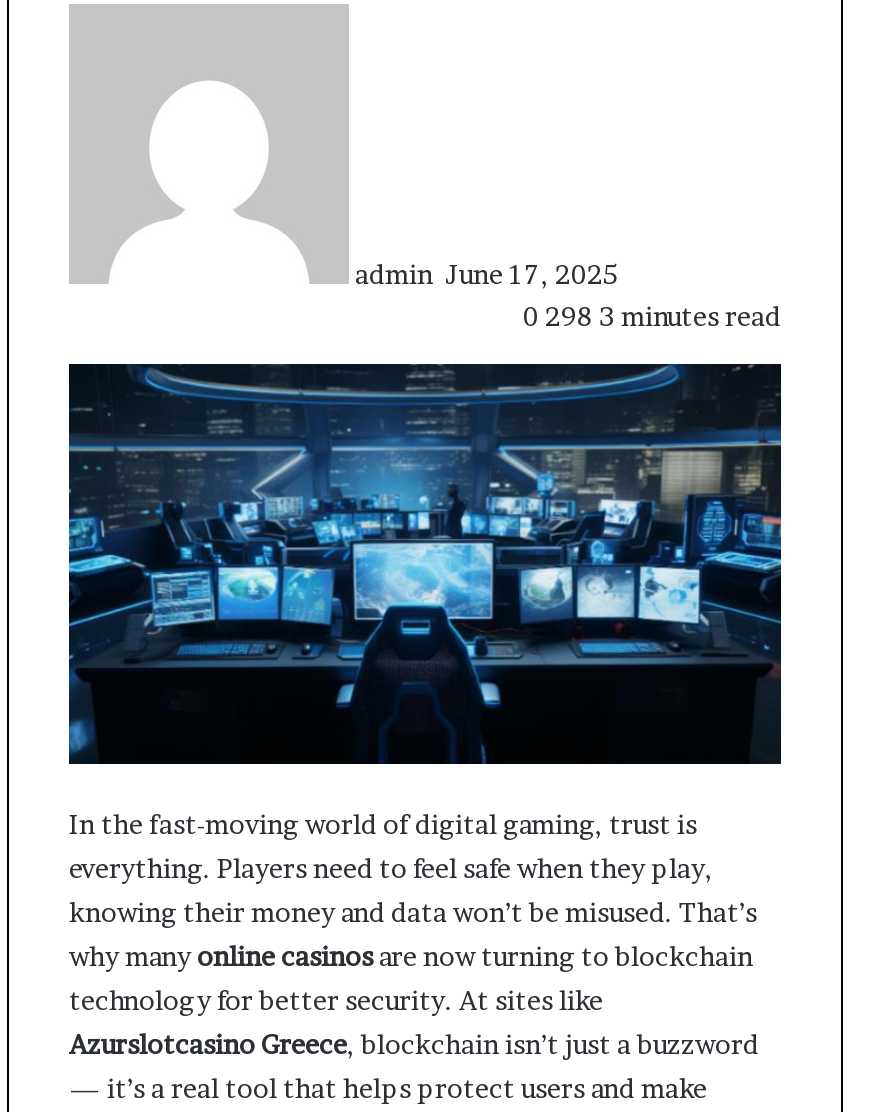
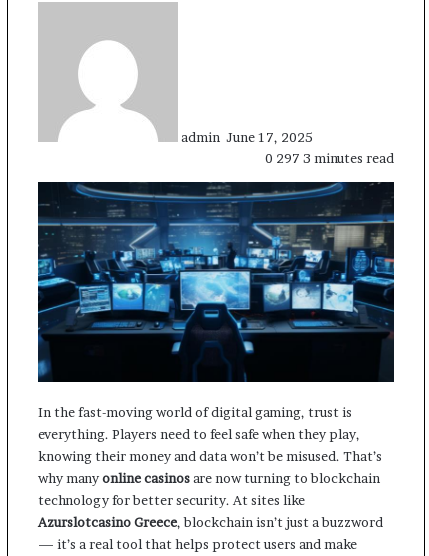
- 0 298 3 minutes read
+ 0 297 3 minutes read
